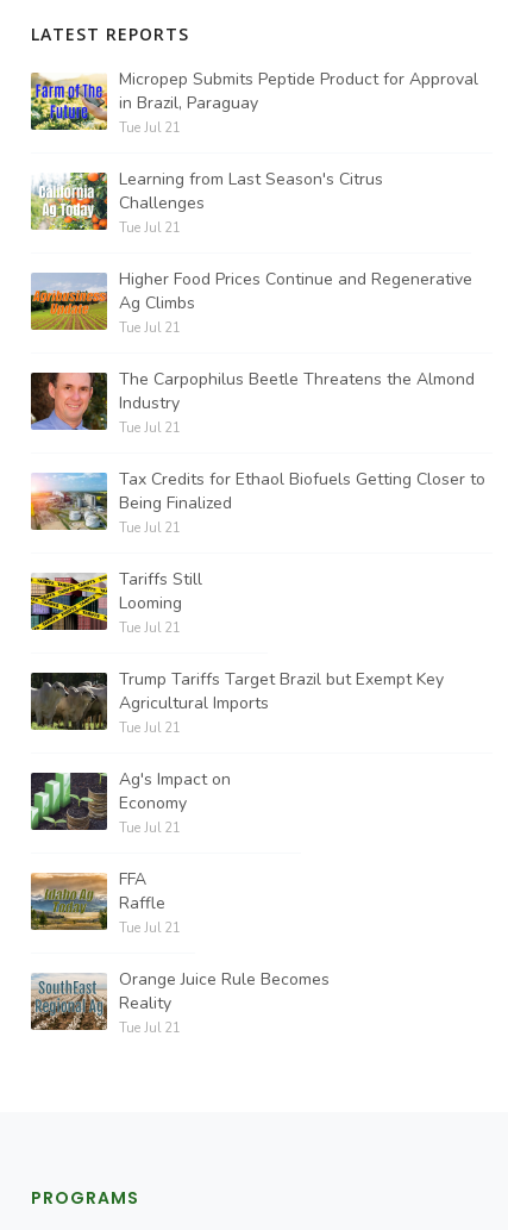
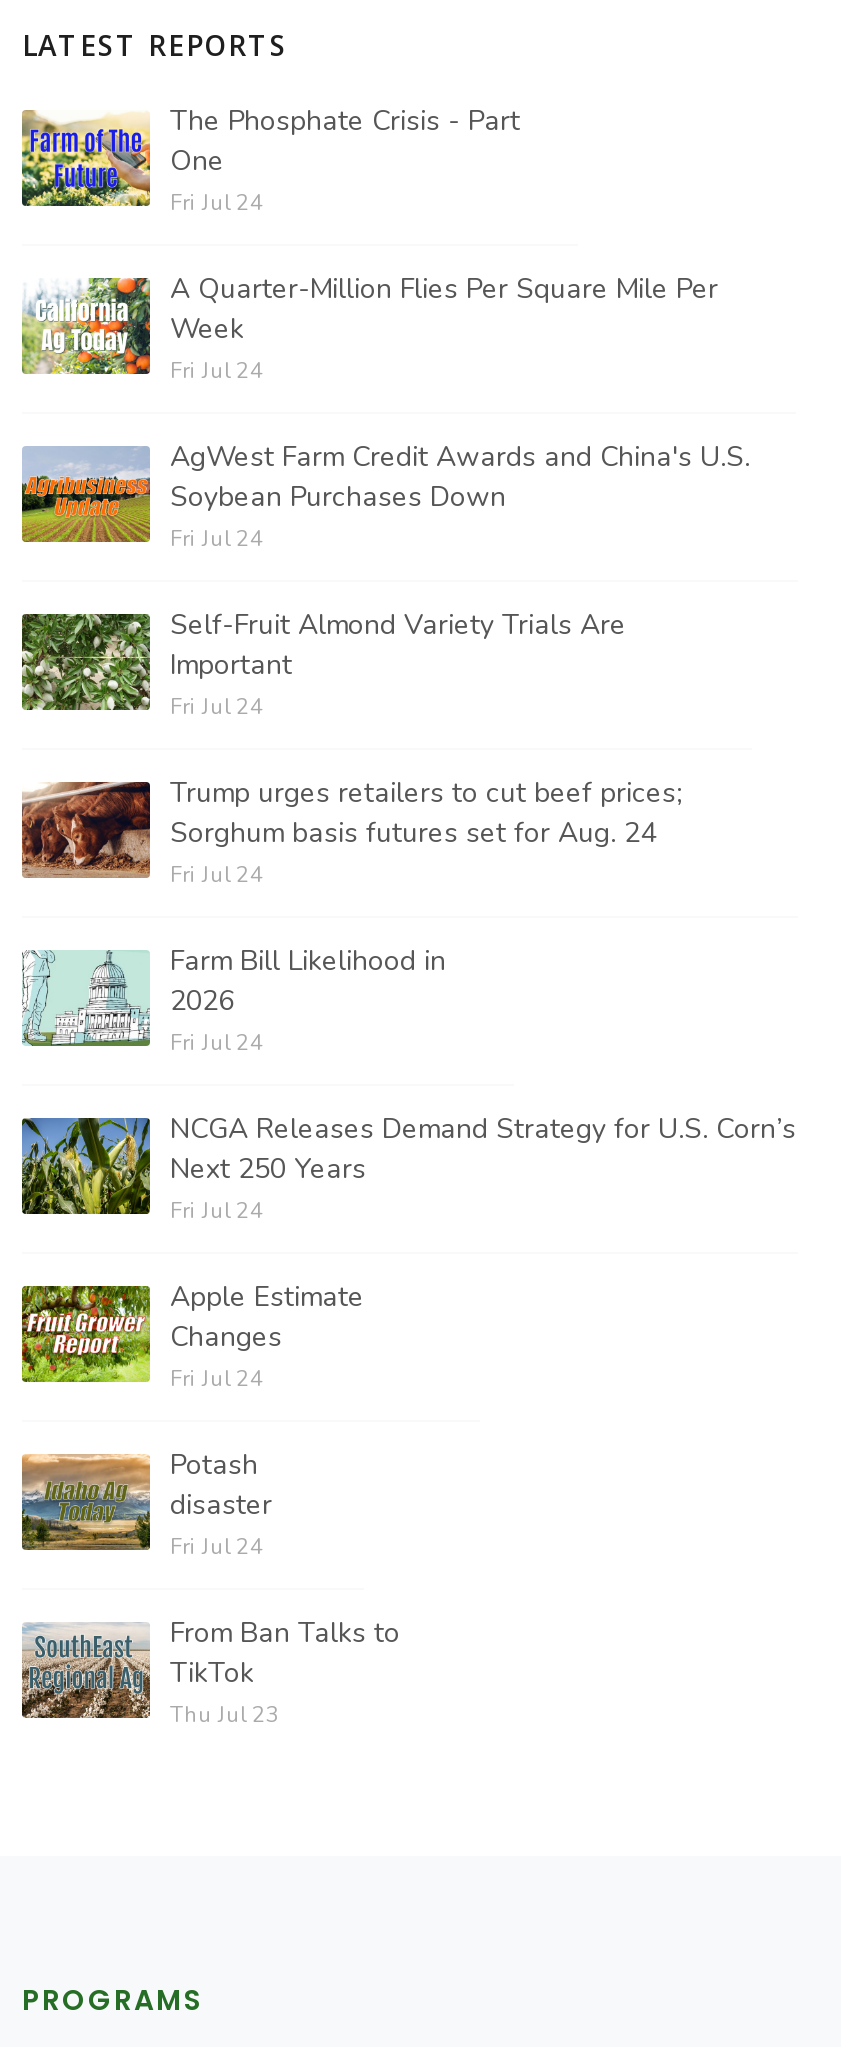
- Micropep Submits Peptide Product for Approval
- in Brazil, Paraguay
- Tue Jul 21
+ The Phosphate Crisis - Part
+ One
+ Fri Jul 24

- Learning from Last Season's Citrus
- Challenges
- Tue Jul 21
+ A Quarter-Million Flies Per Square Mile Per
+ Week
+ Fri Jul 24

- Higher Food Prices Continue and Regenerative
- Ag Climbs
- Tue Jul 21
+ AgWest Farm Credit Awards and China's U.S.
+ Soybean Purchases Down
+ Fri Jul 24

- [image]
- The Carpophilus Beetle Threatens the Almond
- Industry
- Tue Jul 21
+ [image]
+ Self-Fruit Almond Variety Trials Are
+ Important
+ Fri Jul 24

- [image]
- Tax Credits for Ethaol Biofuels Getting Closer to
- Being Finalized
- Tue Jul 21
+ [image]
+ Trump urges retailers to cut beef prices;
+ Sorghum basis futures set for Aug. 24
+ Fri Jul 24

- [image]
- Tariffs Still
- Looming
- Tue Jul 21
+ [image]
+ Farm Bill Likelihood in
+ 2026
+ Fri Jul 24

- [image]
- Trump Tariffs Target Brazil but Exempt Key
- Agricultural Imports
- Tue Jul 21
+ [image]
+ NCGA Releases Demand Strategy for U.S. Corn’s
+ Next 250 Years
+ Fri Jul 24

- [image]
- Ag's Impact on
- Economy
- Tue Jul 21
+ [image]
+ Apple Estimate
+ Changes
+ Fri Jul 24

- FFA
- Raffle
- Tue Jul 21
+ Potash
+ disaster
+ Fri Jul 24

- Orange Juice Rule Becomes
- Reality
- Tue Jul 21
+ From Ban Talks to
+ TikTok
+ Thu Jul 23
